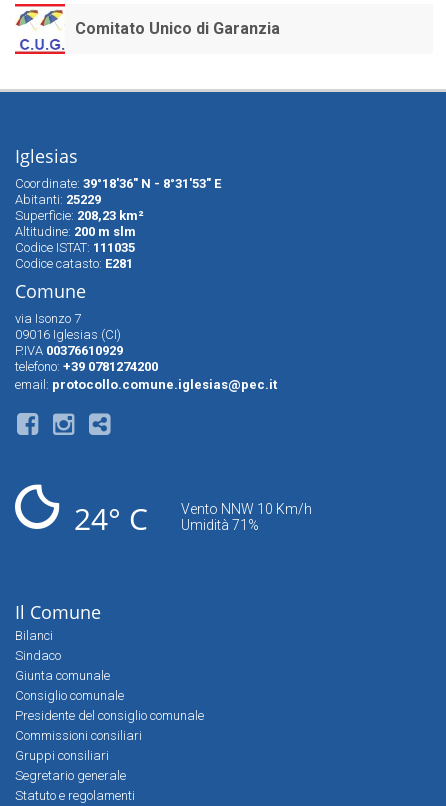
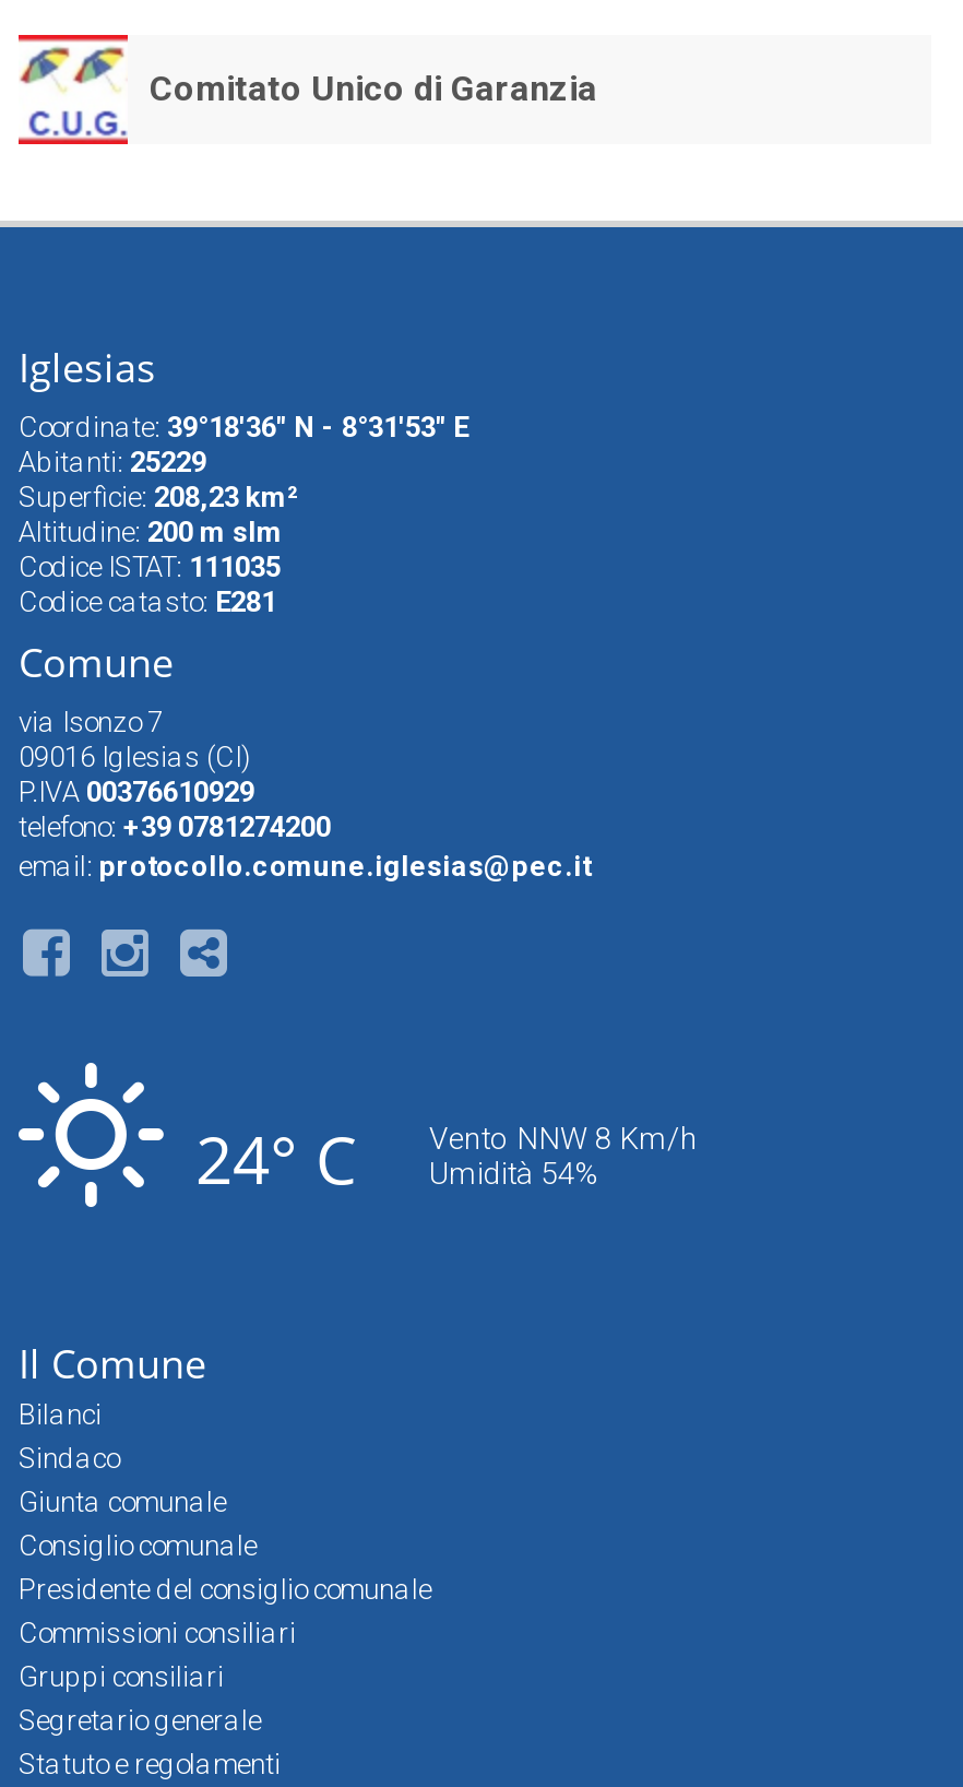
- [image]
+ [image]

- Vento NNW 10 Km/h
+ Vento NNW 8 Km/h

- Umidità 71%
+ Umidità 54%
